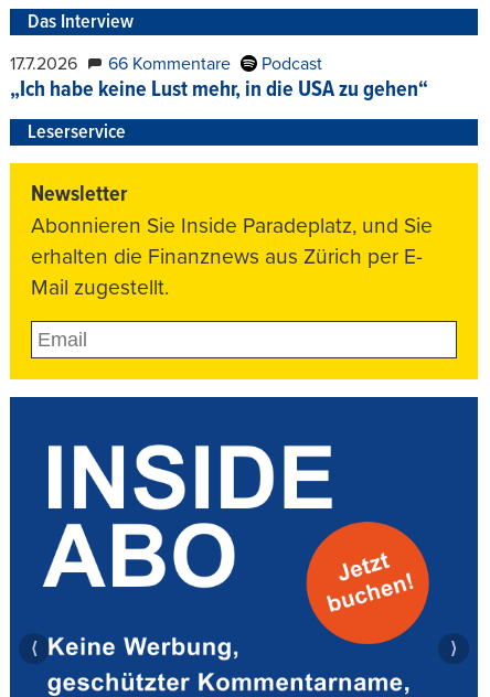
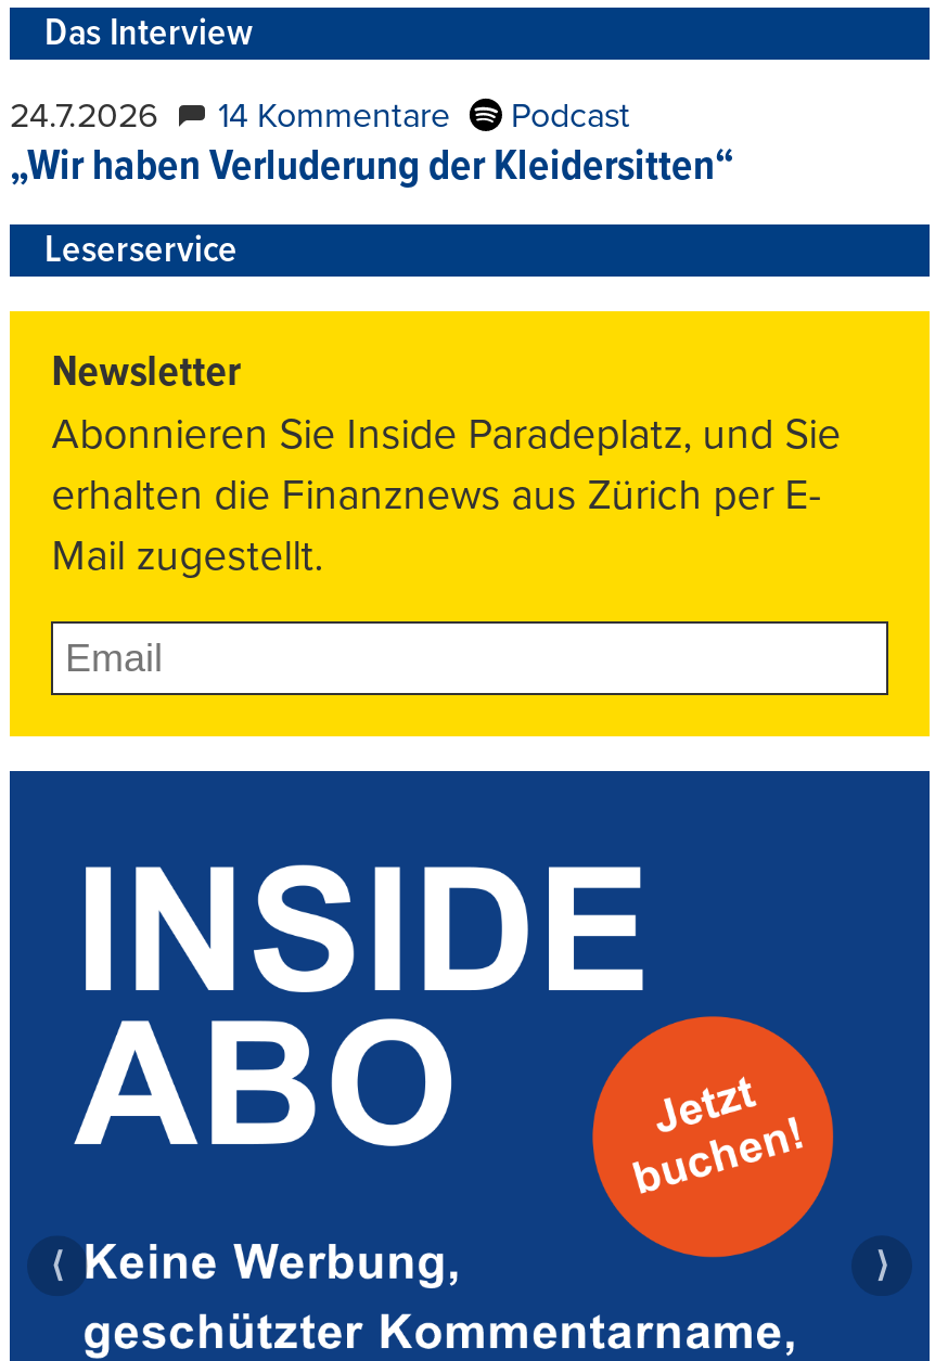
- 17.7.2026
+ 24.7.2026

- 66 Kommentare
+ 14 Kommentare

- „Ich habe keine Lust mehr, in die USA zu gehen“
+ „Wir haben Verluderung der Kleidersitten“
